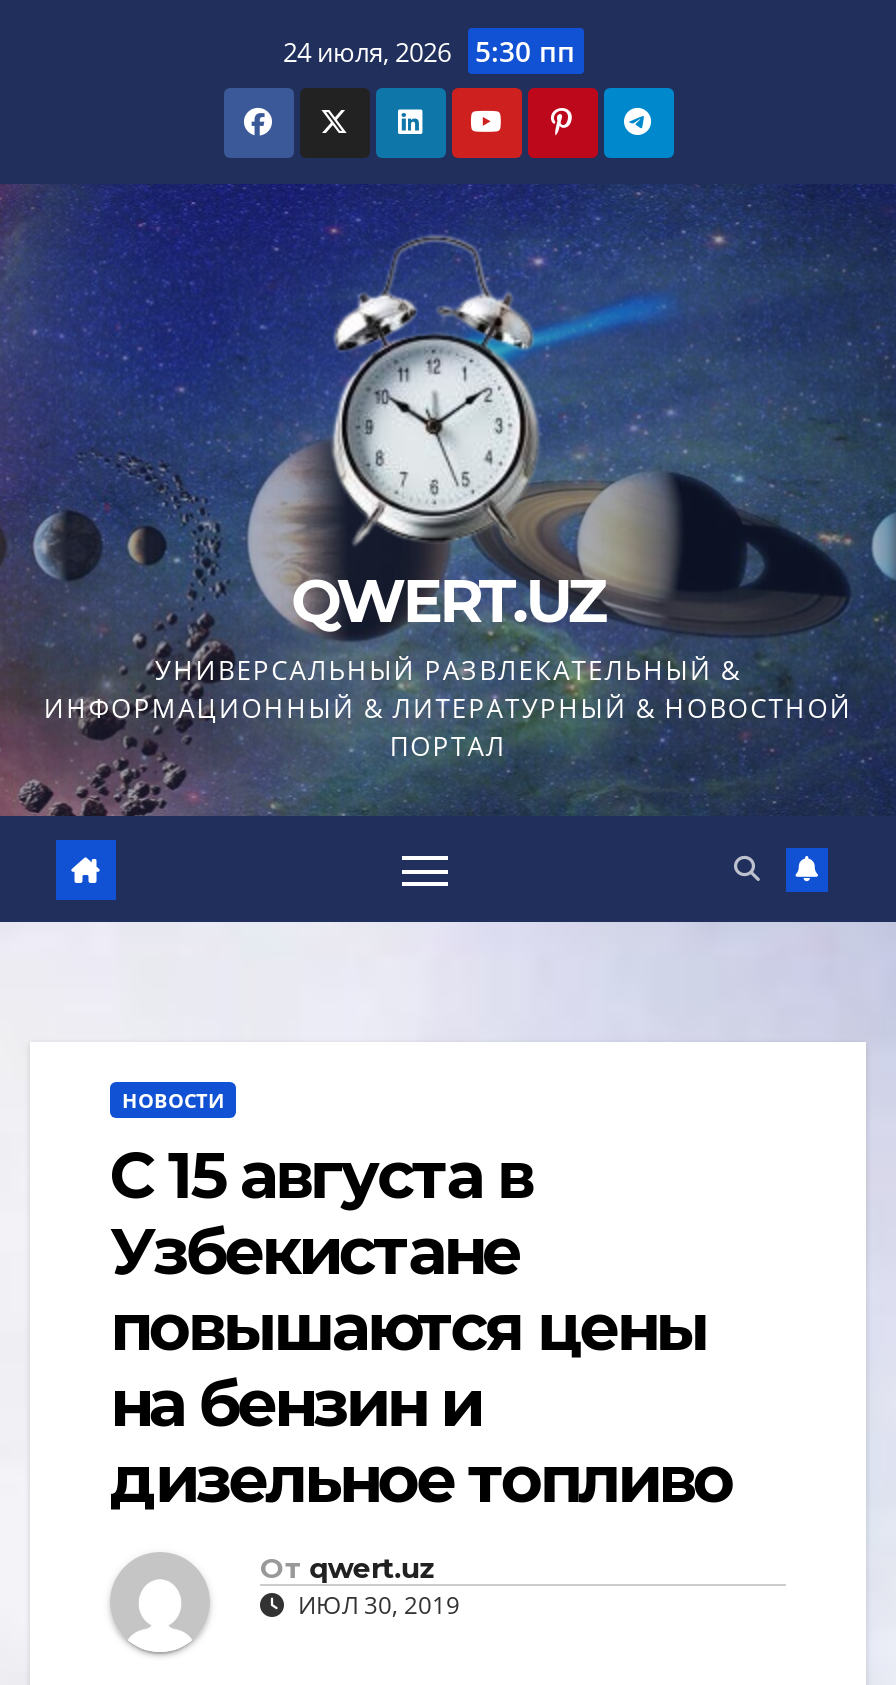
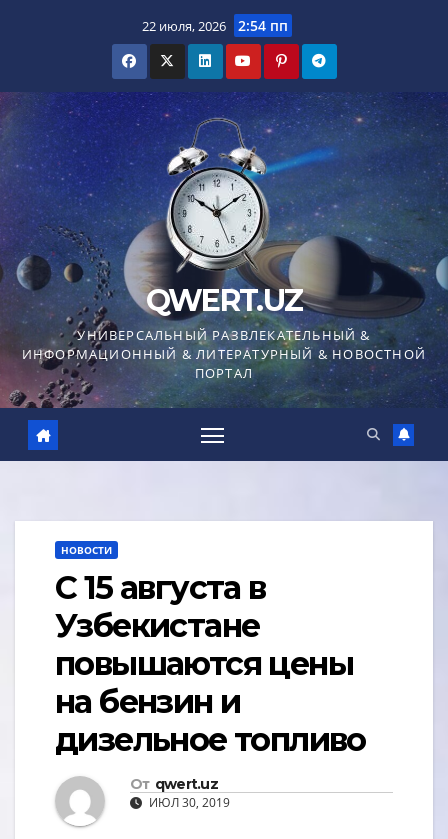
- 24 июля, 2026 5:30 пп
+ 22 июля, 2026 2:54 пп
